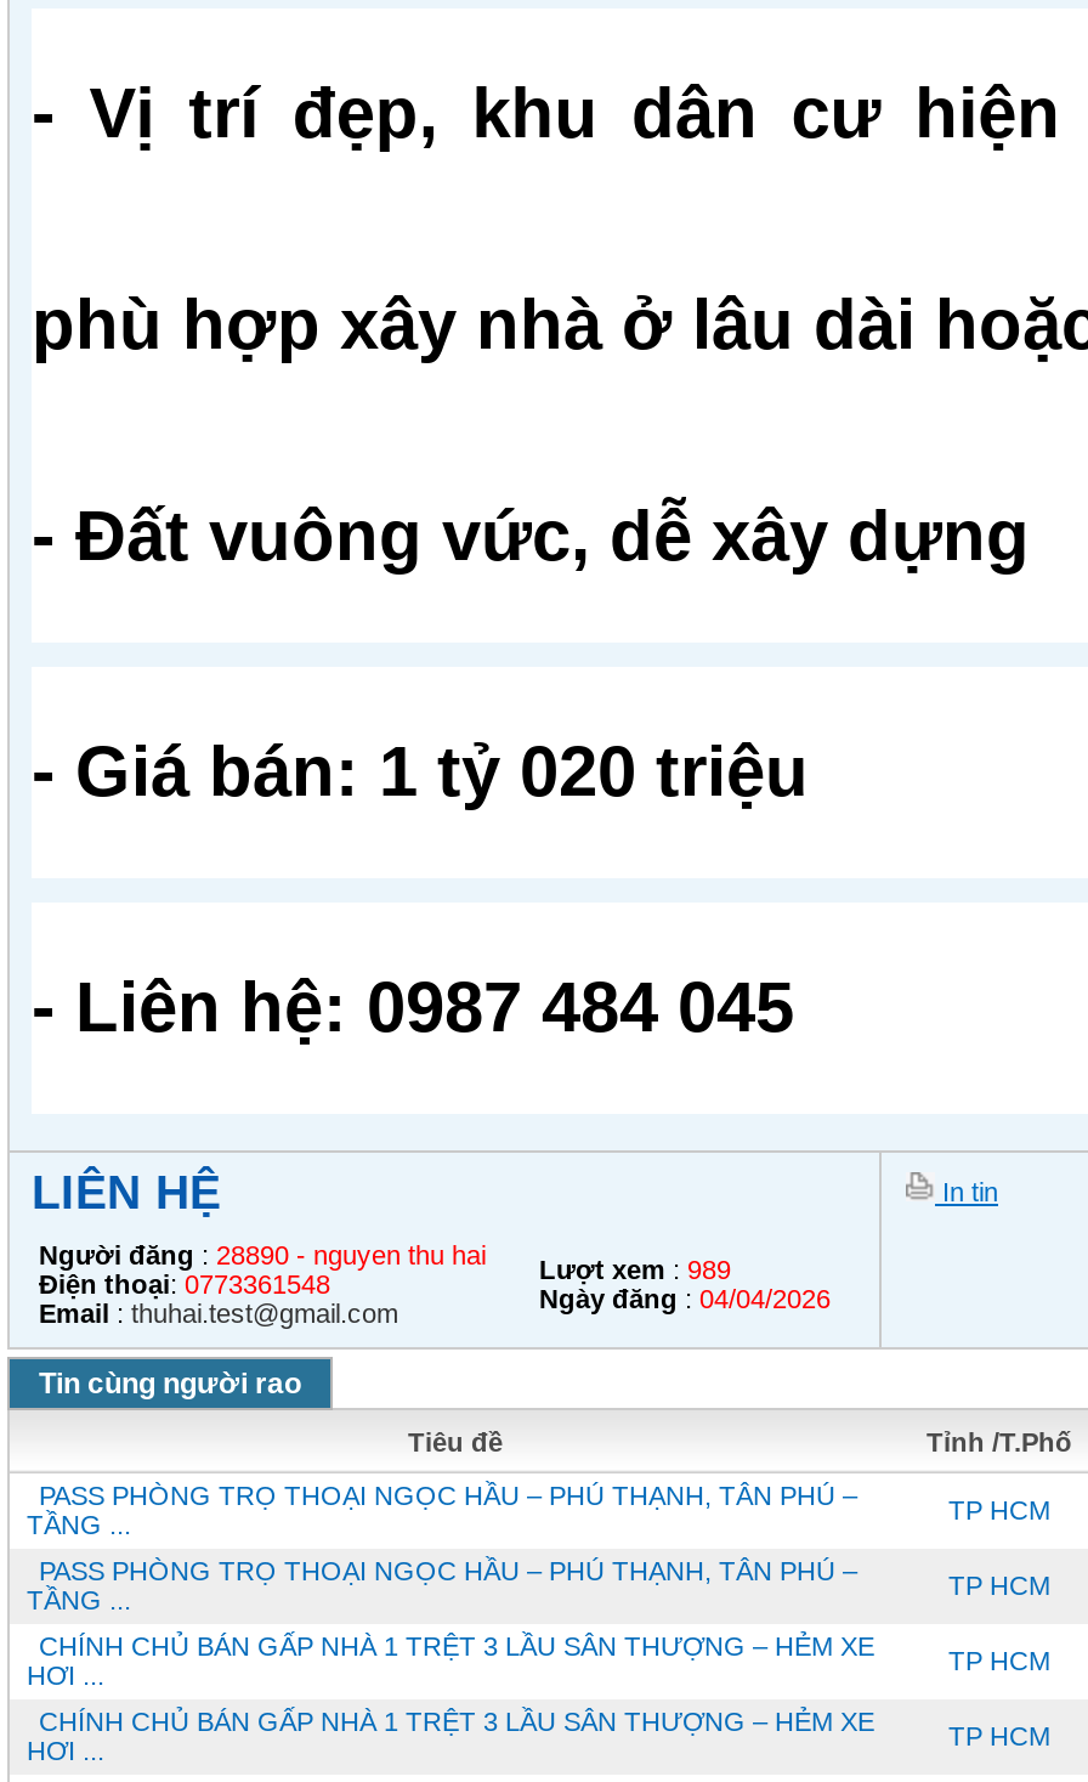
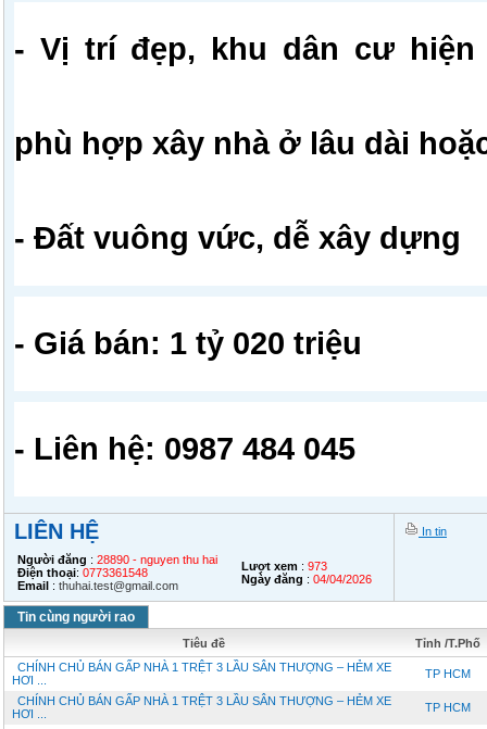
- Người đăng: 28890 - nguyen thu hai Lượt xem: 989
+ Người đăng: 28890 - nguyen thu hai Lượt xem: 973

- PASS PHÒNG TRỌ THOẠI NGỌC HẦU – PHÚ THẠNH, TÂN PHÚ –
- TẦNG ...
- TP HCM
- PASS PHÒNG TRỌ THOẠI NGỌC HẦU – PHÚ THẠNH, TÂN PHÚ –
- TẦNG ...
- TP HCM
